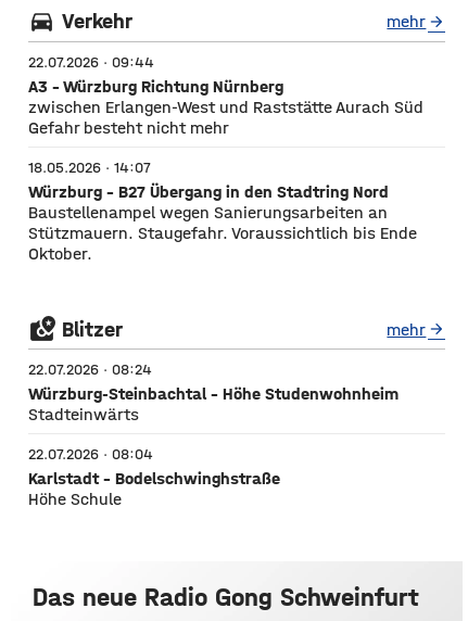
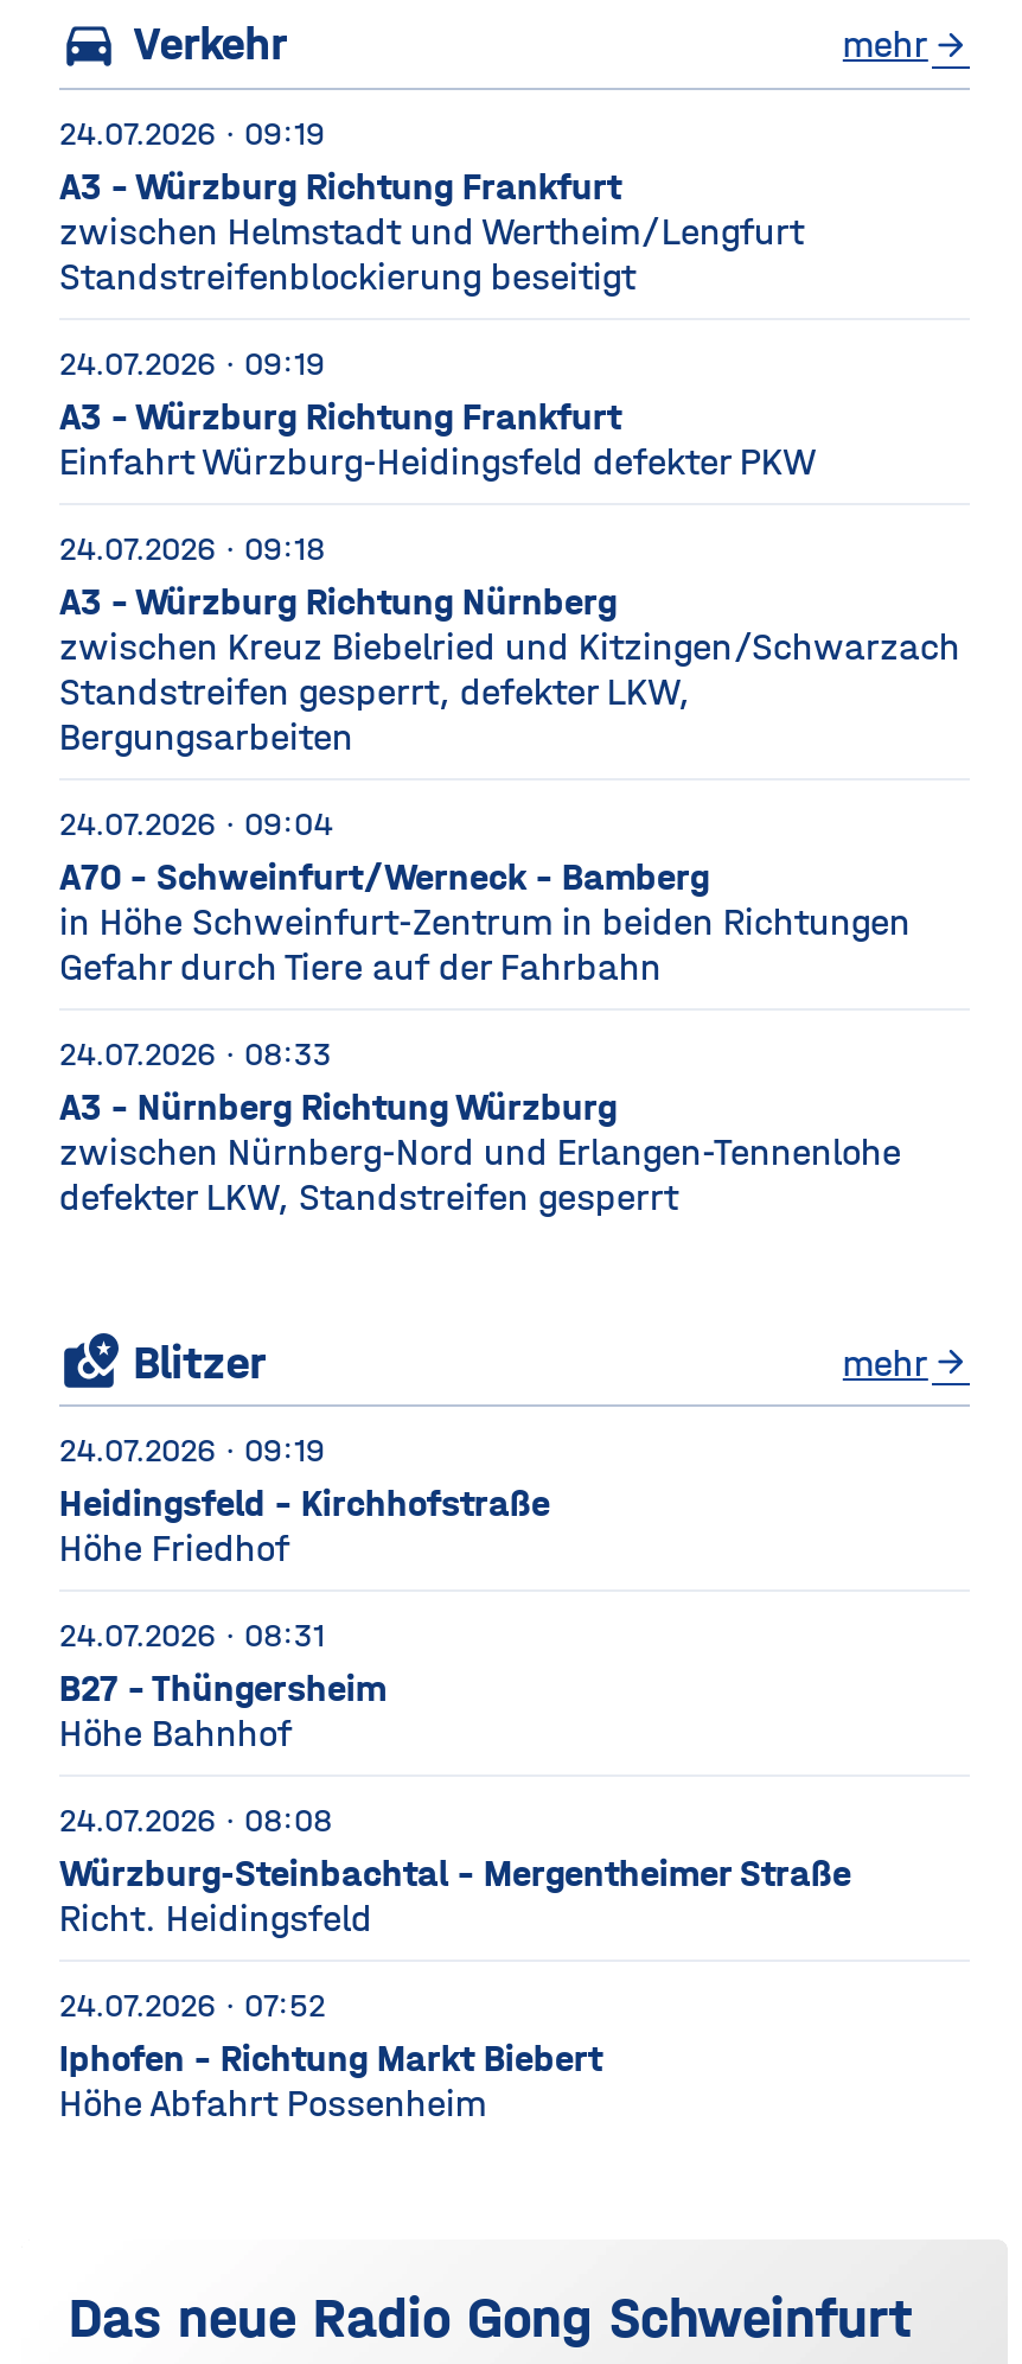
- 22.07.2026 · 09:44
+ 24.07.2026 · 09:19
+ A3 - Würzburg Richtung Frankfurt
+ zwischen Helmstadt und Wertheim/Lengfurt
+ Standstreifenblockierung beseitigt
+ 24.07.2026 · 09:19
+ A3 - Würzburg Richtung Frankfurt
+ Einfahrt Würzburg-Heidingsfeld defekter PKW
+ 24.07.2026 · 09:18

- zwischen Erlangen-West und Raststätte Aurach Süd
- Gefahr besteht nicht mehr
- 18.05.2026 · 14:07
- Würzburg - B27 Übergang in den Stadtring Nord
- Baustellenampel wegen Sanierungsarbeiten an
- Stützmauern. Staugefahr. Voraussichtlich bis Ende
- Oktober.
+ zwischen Kreuz Biebelried und Kitzingen/Schwarzach
+ Standstreifen gesperrt, defekter LKW,
+ Bergungsarbeiten
+ 24.07.2026 · 09:04
+ A70 - Schweinfurt/Werneck - Bamberg
+ in Höhe Schweinfurt-Zentrum in beiden Richtungen
+ Gefahr durch Tiere auf der Fahrbahn
+ 24.07.2026 · 08:33
+ A3 - Nürnberg Richtung Würzburg
+ zwischen Nürnberg-Nord und Erlangen-Tennenlohe
+ defekter LKW, Standstreifen gesperrt

- 22.07.2026 · 08:24
- Würzburg-Steinbachtal - Höhe Studenwohnheim
- Stadteinwärts
- 22.07.2026 · 08:04
- Karlstadt - Bodelschwinghstraße
- Höhe Schule
+ 24.07.2026 · 09:19
+ Heidingsfeld - Kirchhofstraße
+ Höhe Friedhof
+ 24.07.2026 · 08:31
+ B27 - Thüngersheim
+ Höhe Bahnhof
+ 24.07.2026 · 08:08
+ Würzburg-Steinbachtal - Mergentheimer Straße
+ Richt. Heidingsfeld
+ 24.07.2026 · 07:52
+ Iphofen - Richtung Markt Biebert
+ Höhe Abfahrt Possenheim
